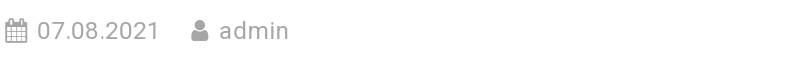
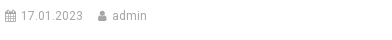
- 07.08.2021
+ 17.01.2023
